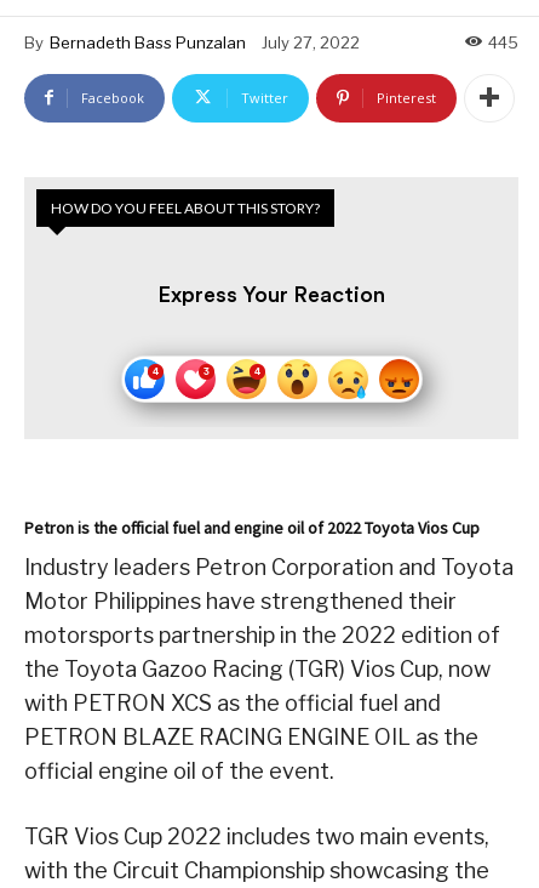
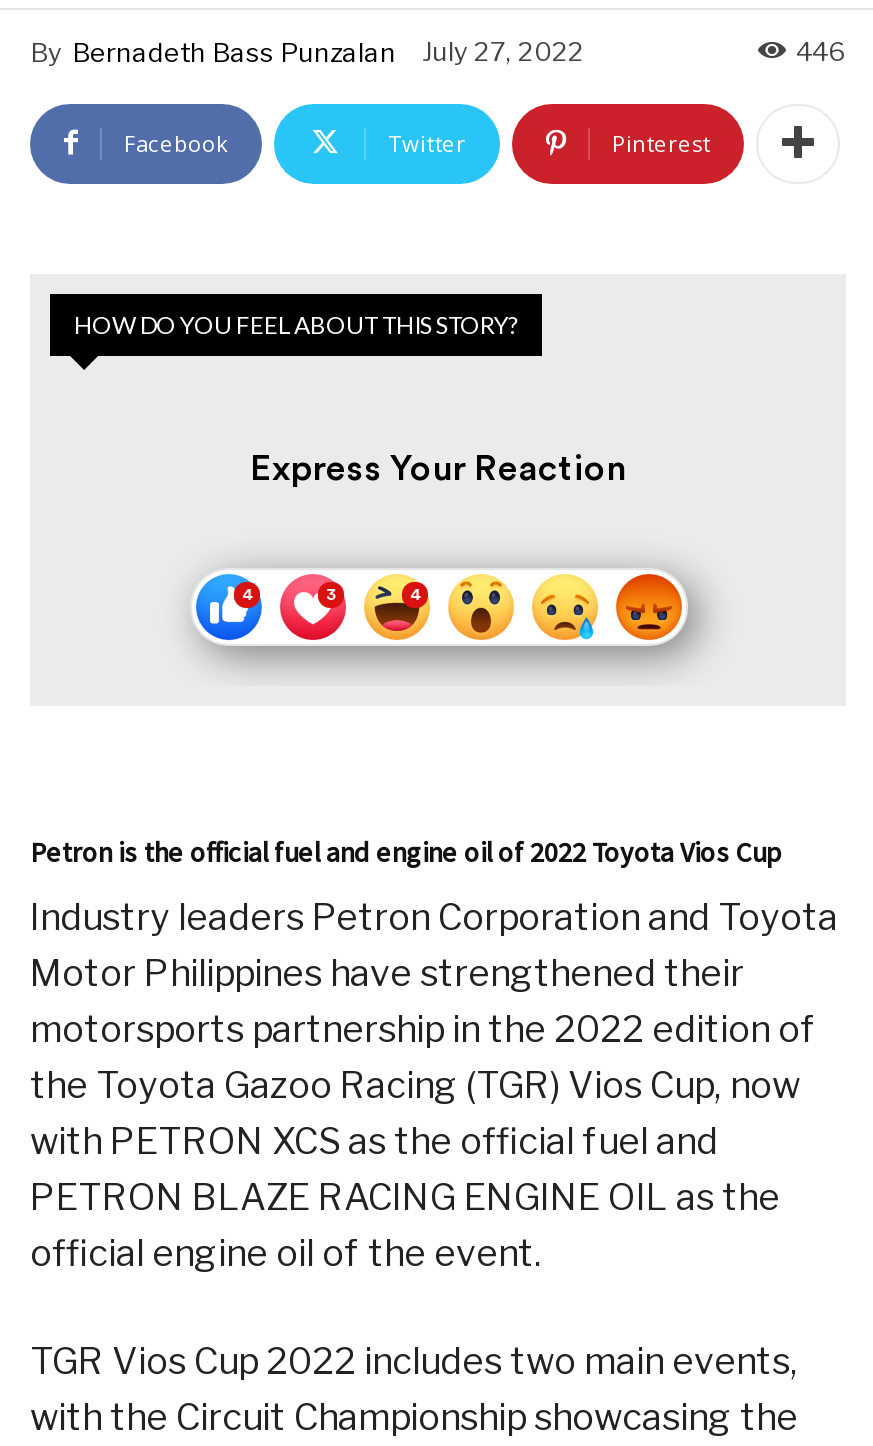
- 445
+ 446
